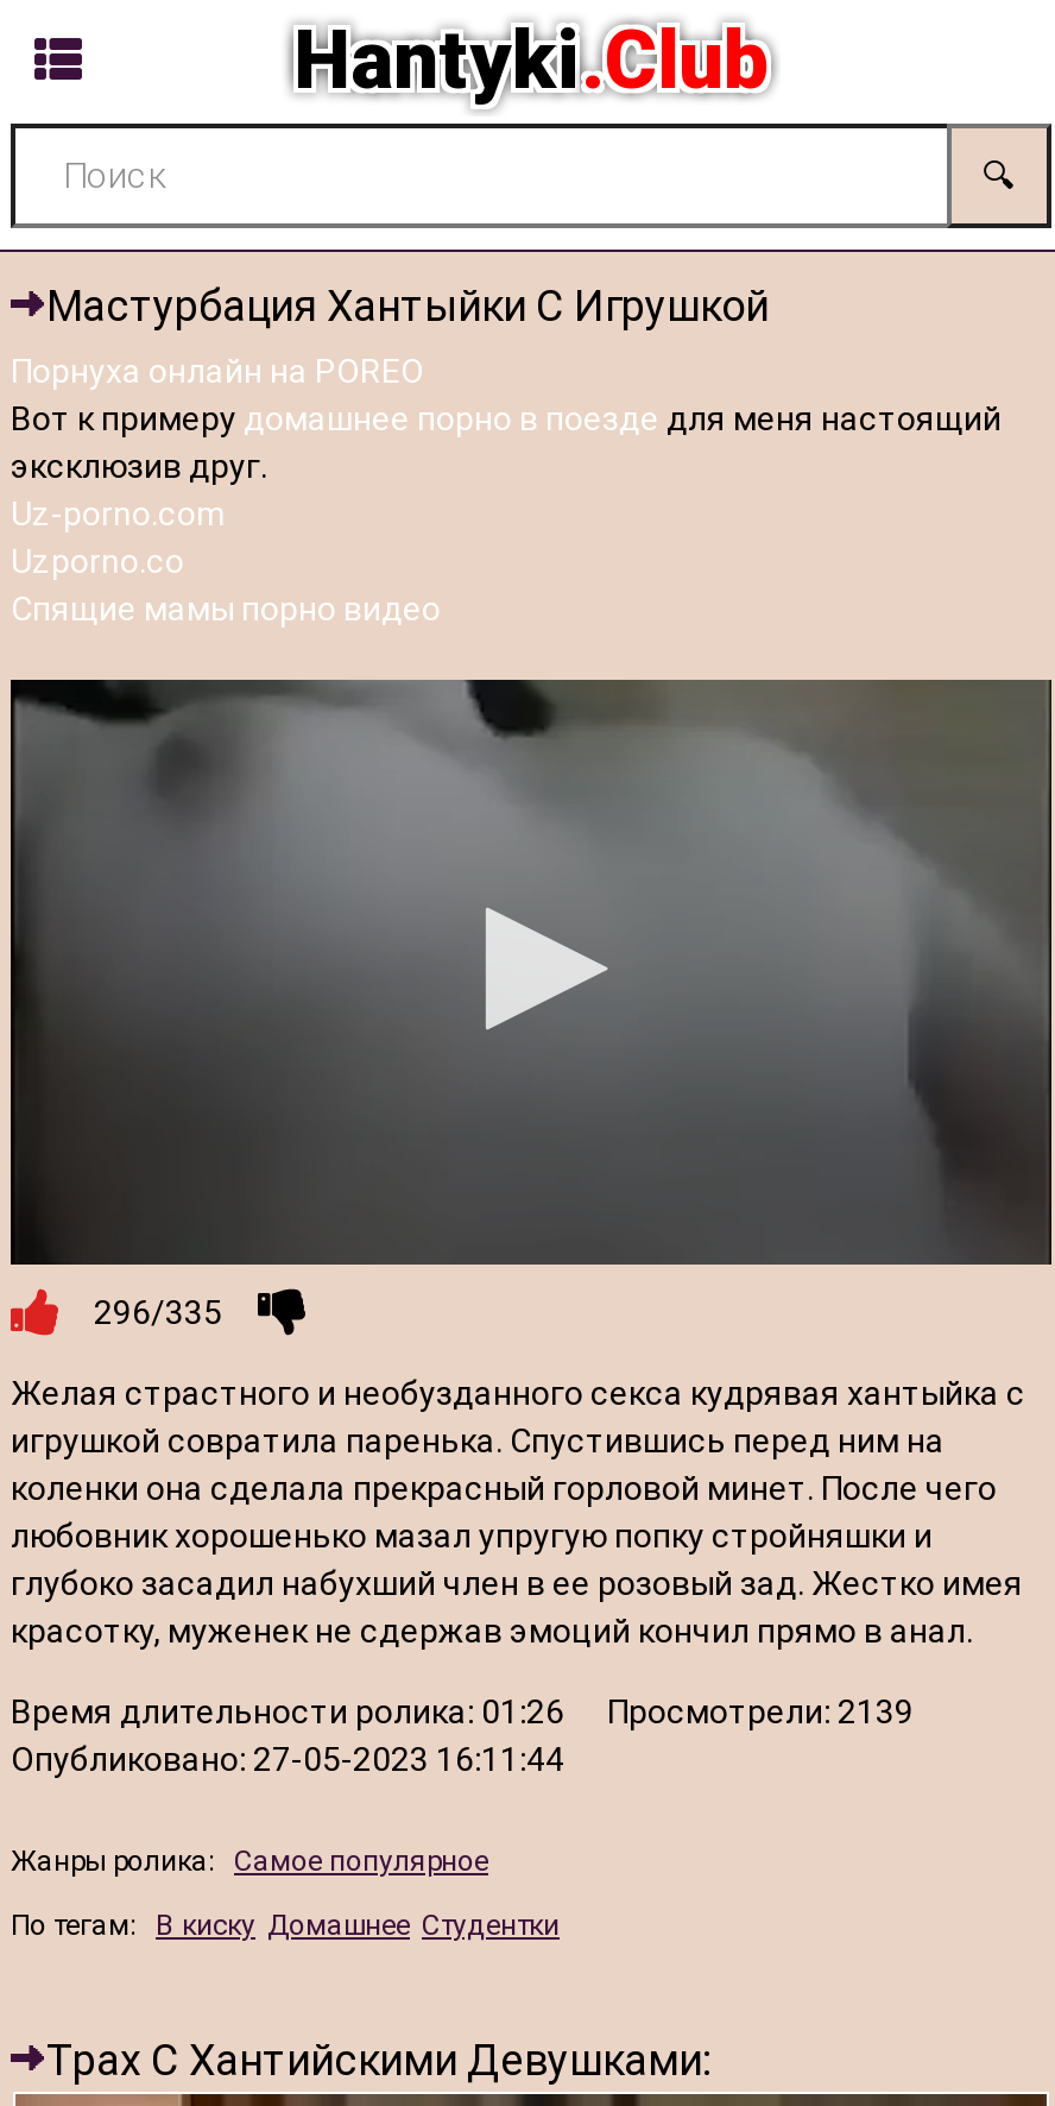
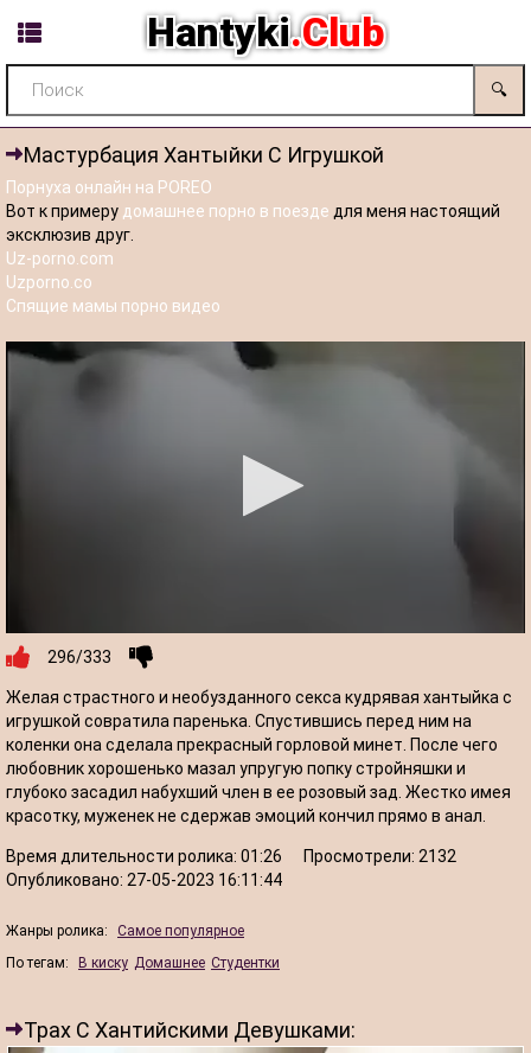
- 296/335
+ 296/333

- Время длительности ролика: 01:26 Просмотрели: 2139
+ Время длительности ролика: 01:26 Просмотрели: 2132
